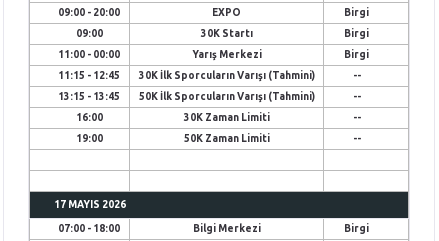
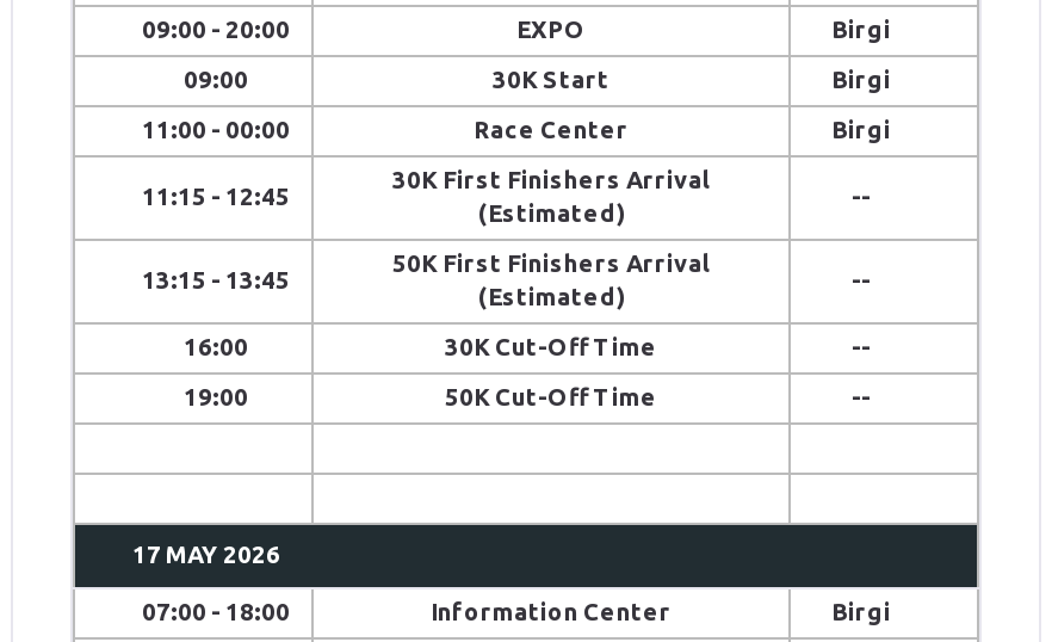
- 30K Startı
+ 30K Start

- Yarış Merkezi
+ Race Center

- 30K İlk Sporcuların Varışı (Tahmini)
+ 30K First Finishers Arrival
+ (Estimated)

- 50K İlk Sporcuların Varışı (Tahmini)
+ 50K First Finishers Arrival
+ (Estimated)

- 30K Zaman Limiti
+ 30K Cut-Off Time

- 50K Zaman Limiti
+ 50K Cut-Off Time

- 17 MAYIS 2026
+ 17 MAY 2026

- Bilgi Merkezi
+ Information Center
